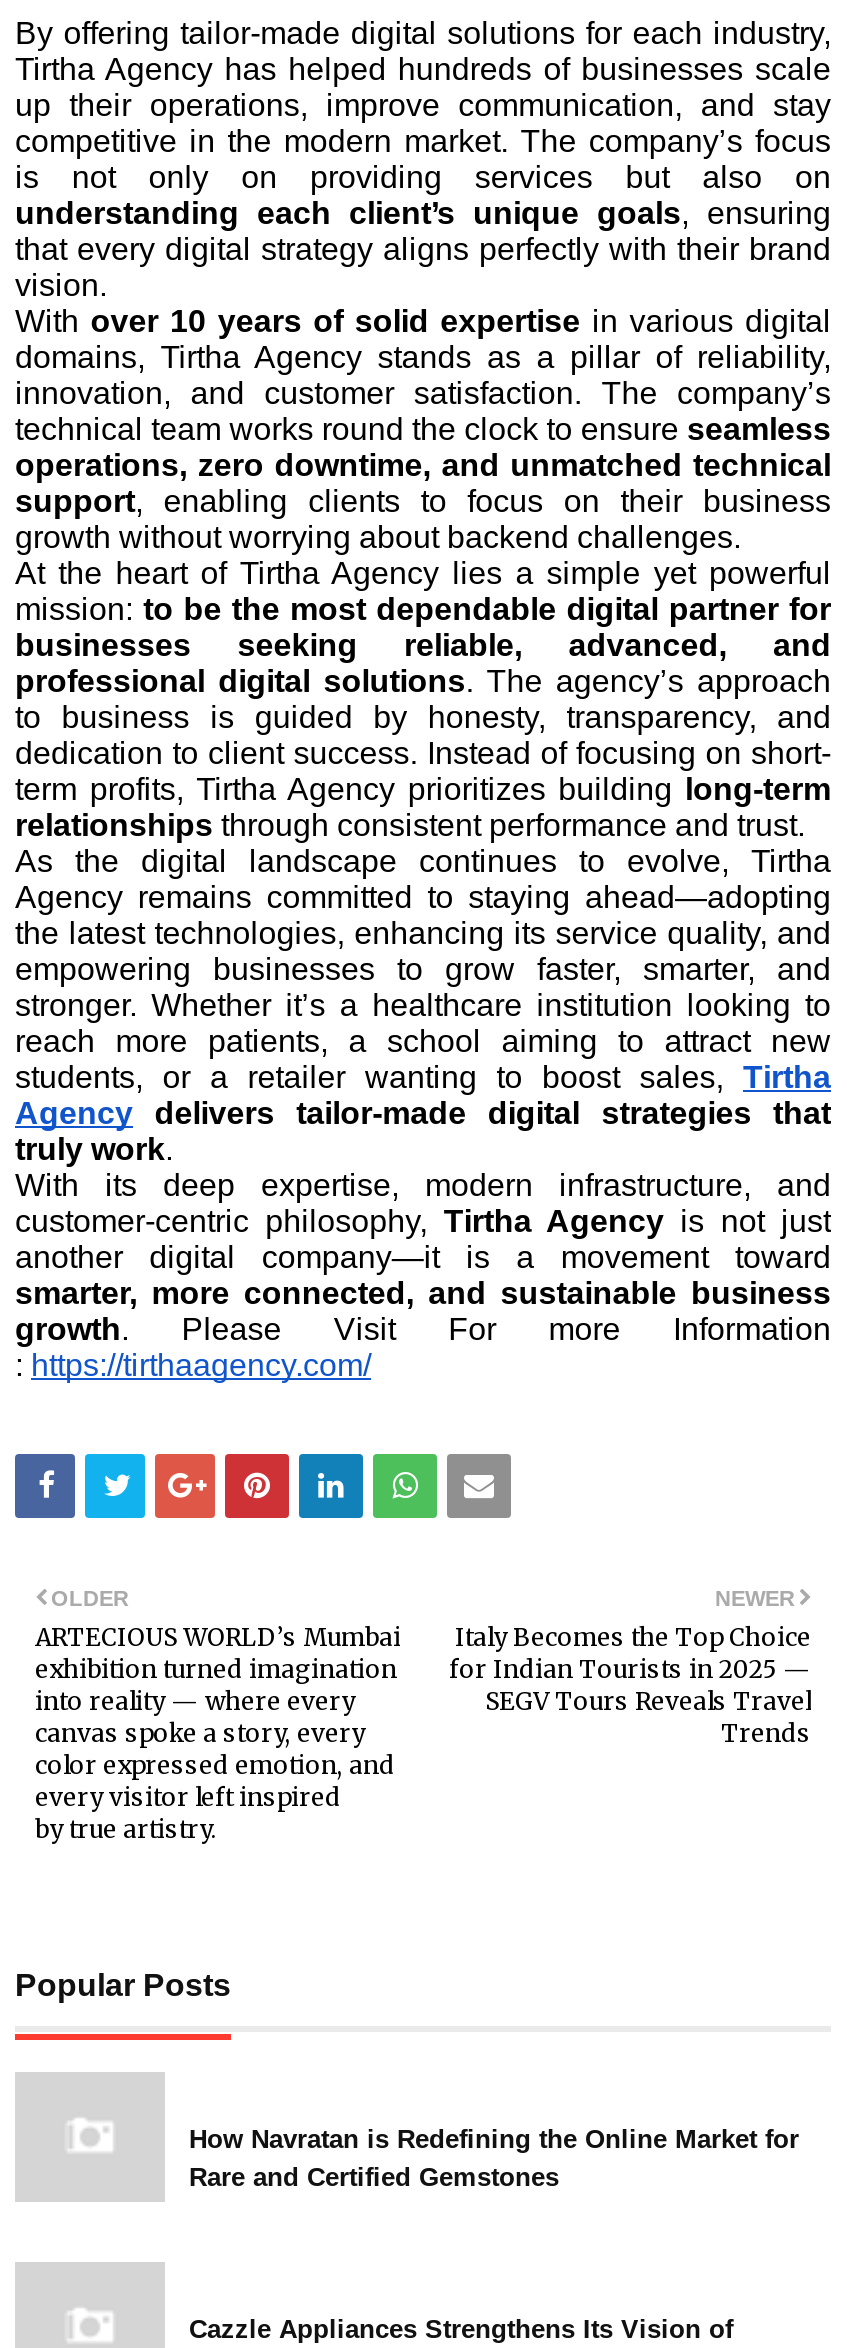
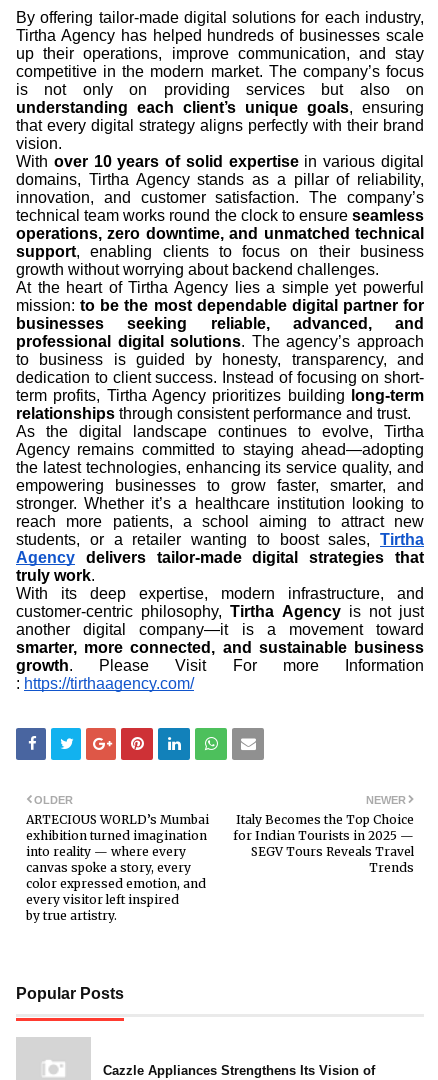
- How Navratan is Redefining the Online Market for
- Rare and Certified Gemstones
